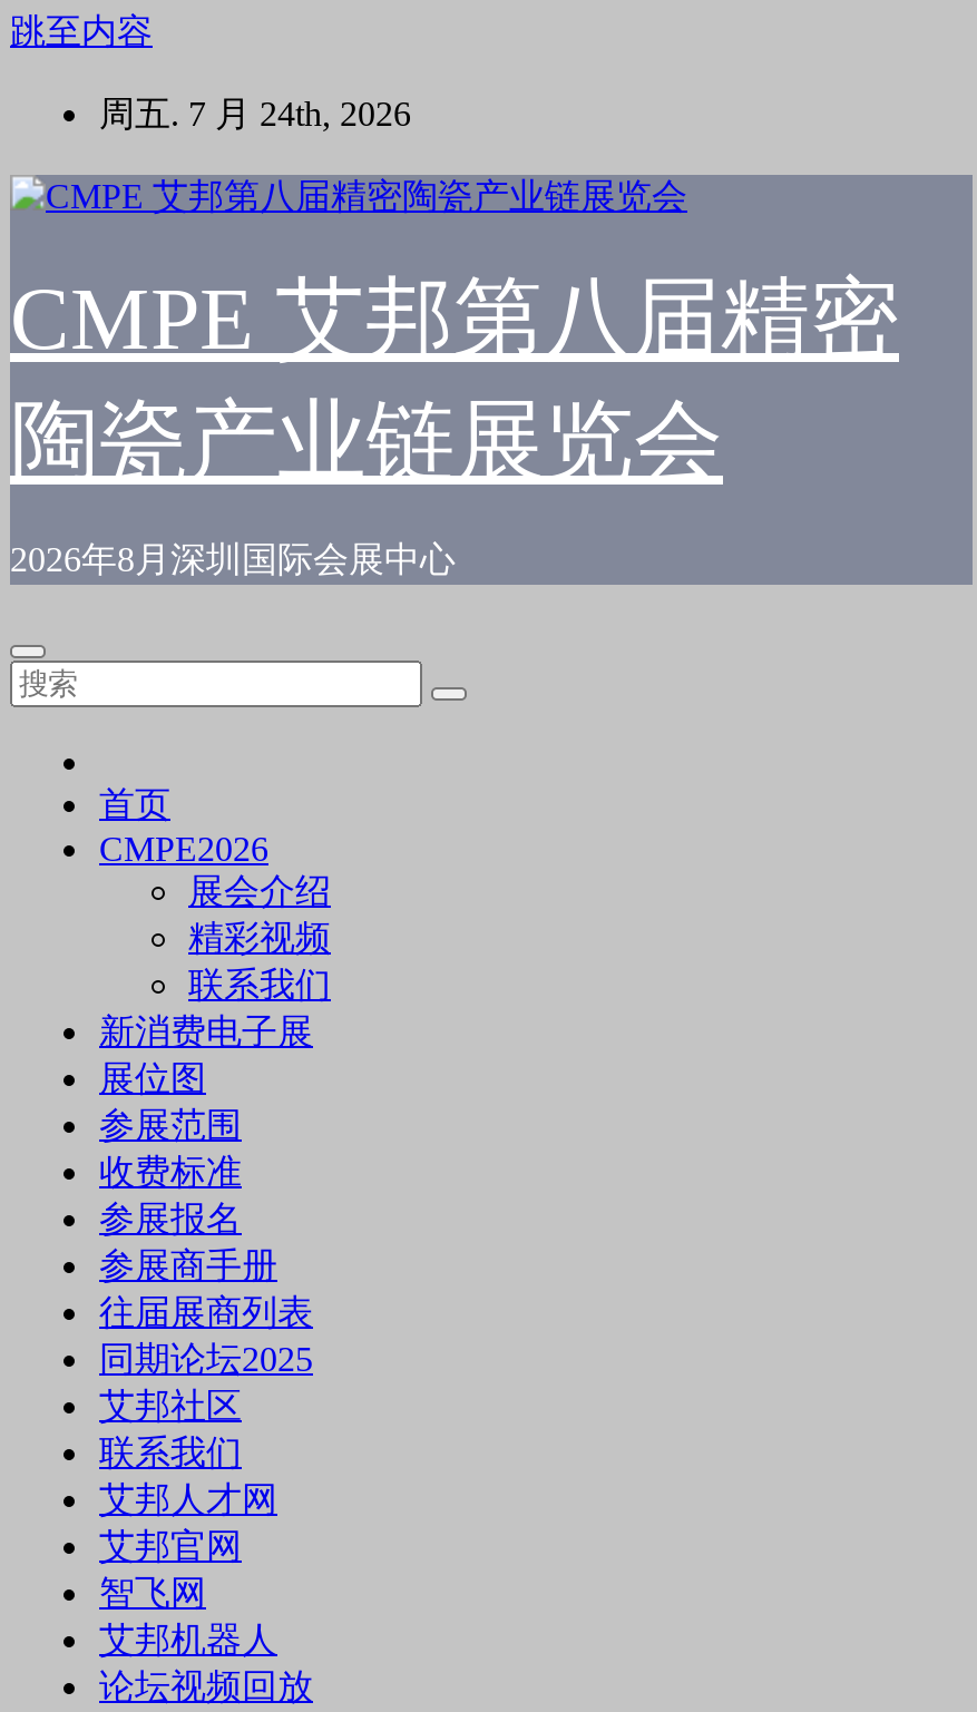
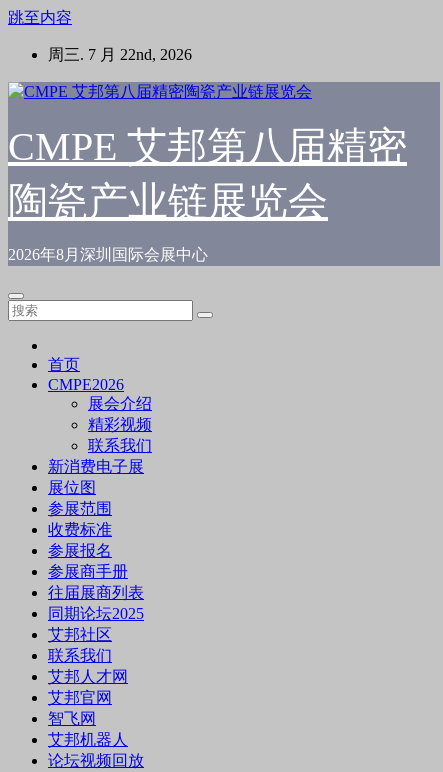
- 周五. 7 月 24th, 2026
+ 周三. 7 月 22nd, 2026
